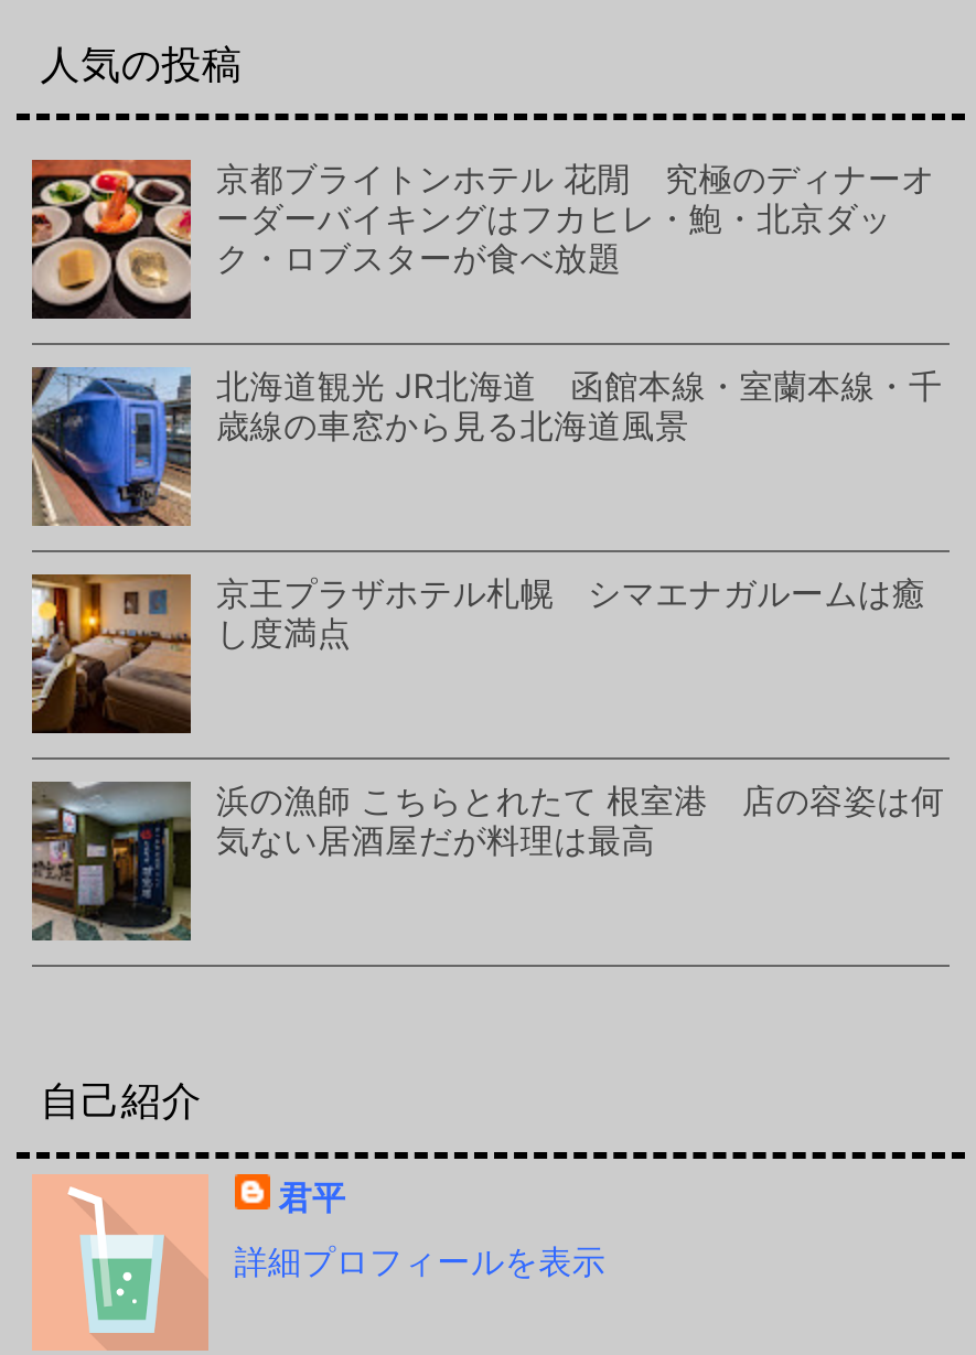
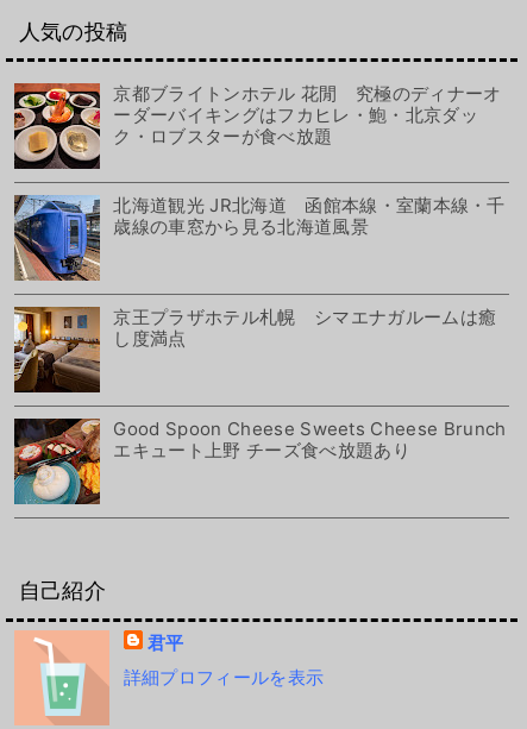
- [image]
- 浜の漁師 こちらとれたて 根室港 店の容姿は何
- 気ない居酒屋だが料理は最高
+ [image]
+ Good Spoon Cheese Sweets Cheese Brunch
+ エキュート上野 チーズ食べ放題あり
